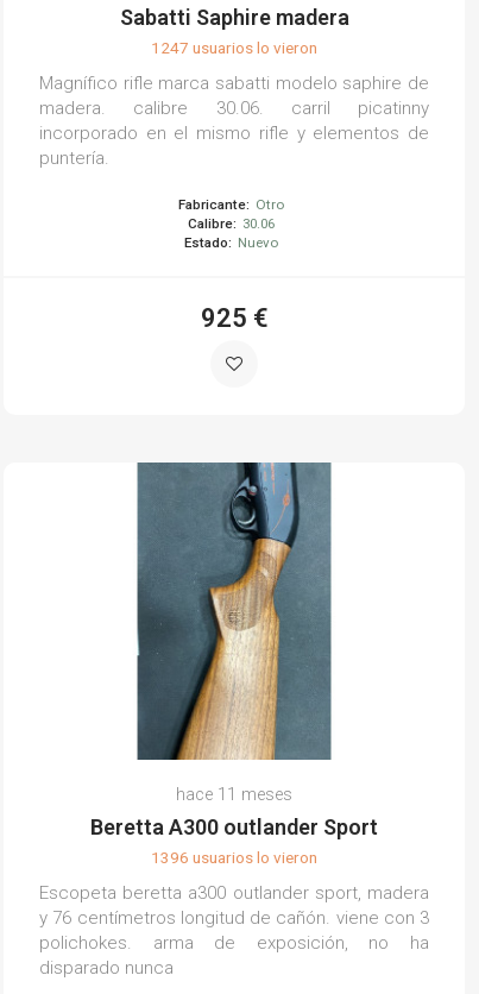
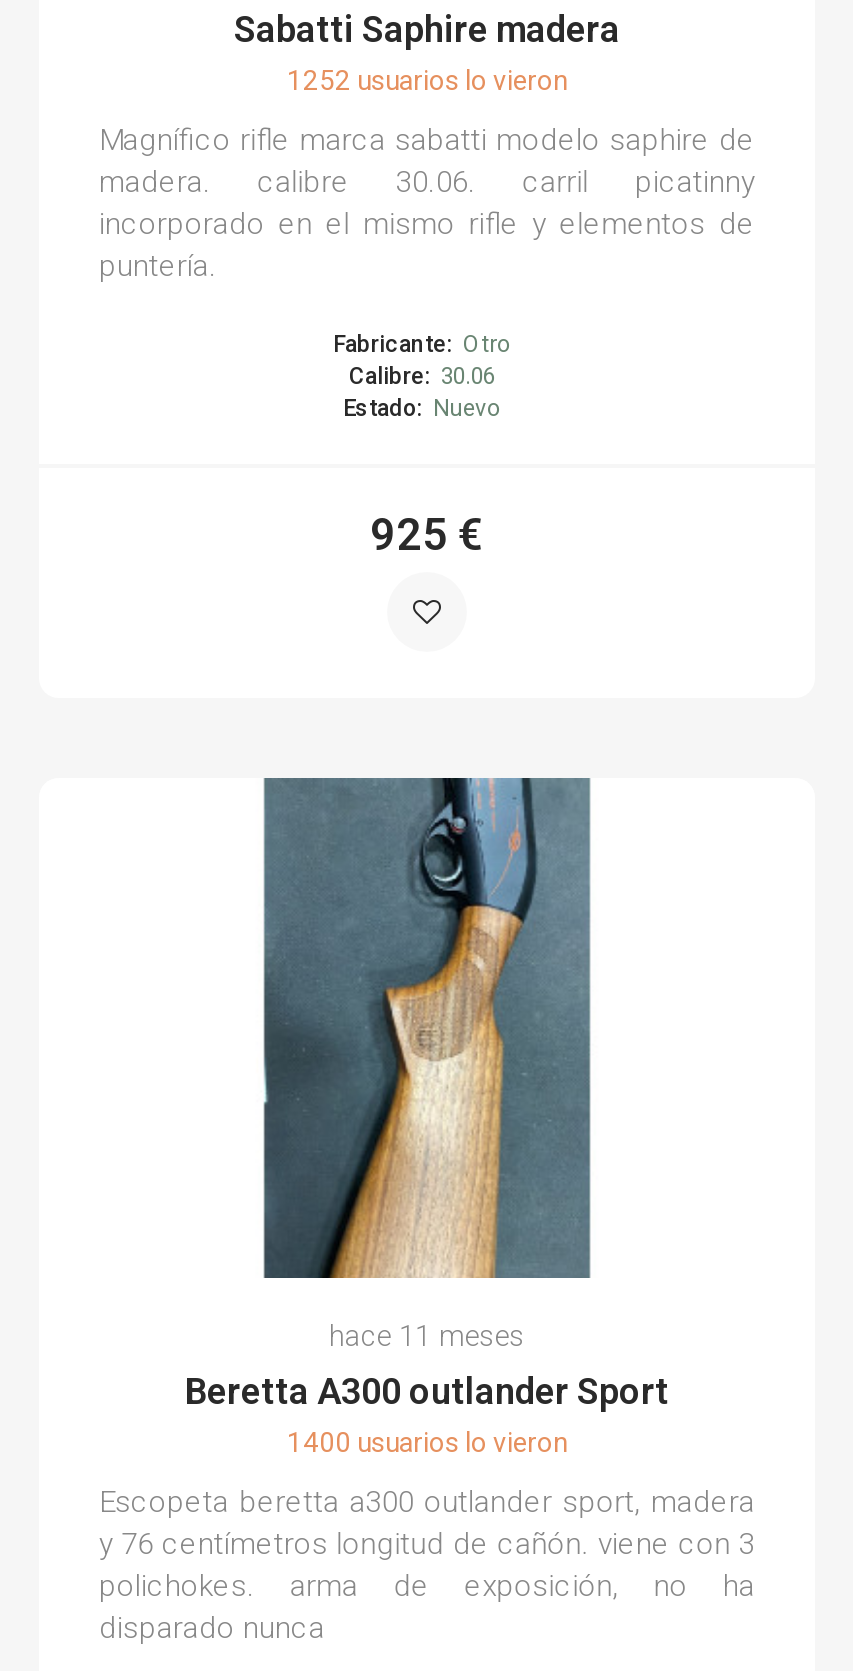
- 1247 usuarios lo vieron
+ 1252 usuarios lo vieron

- 1396 usuarios lo vieron
+ 1400 usuarios lo vieron
